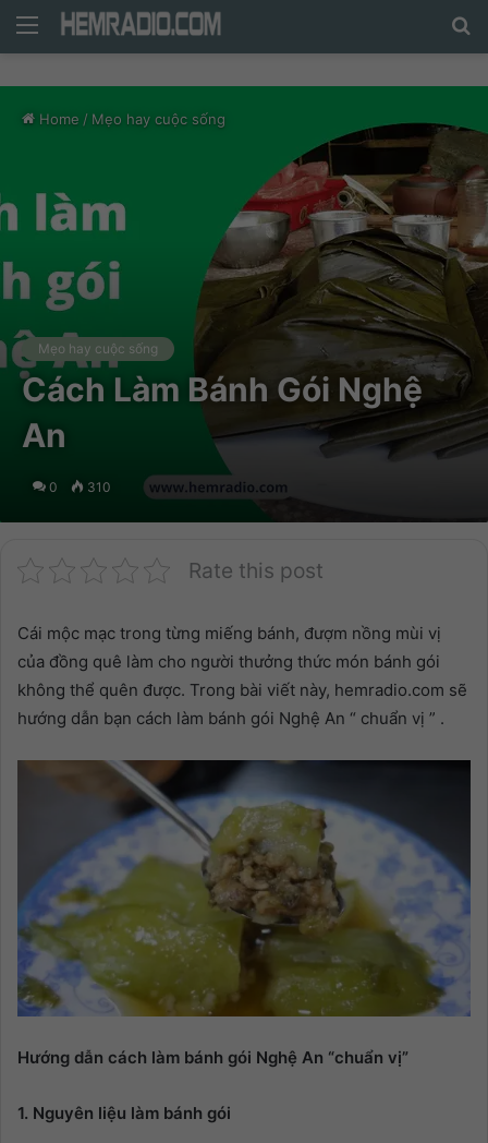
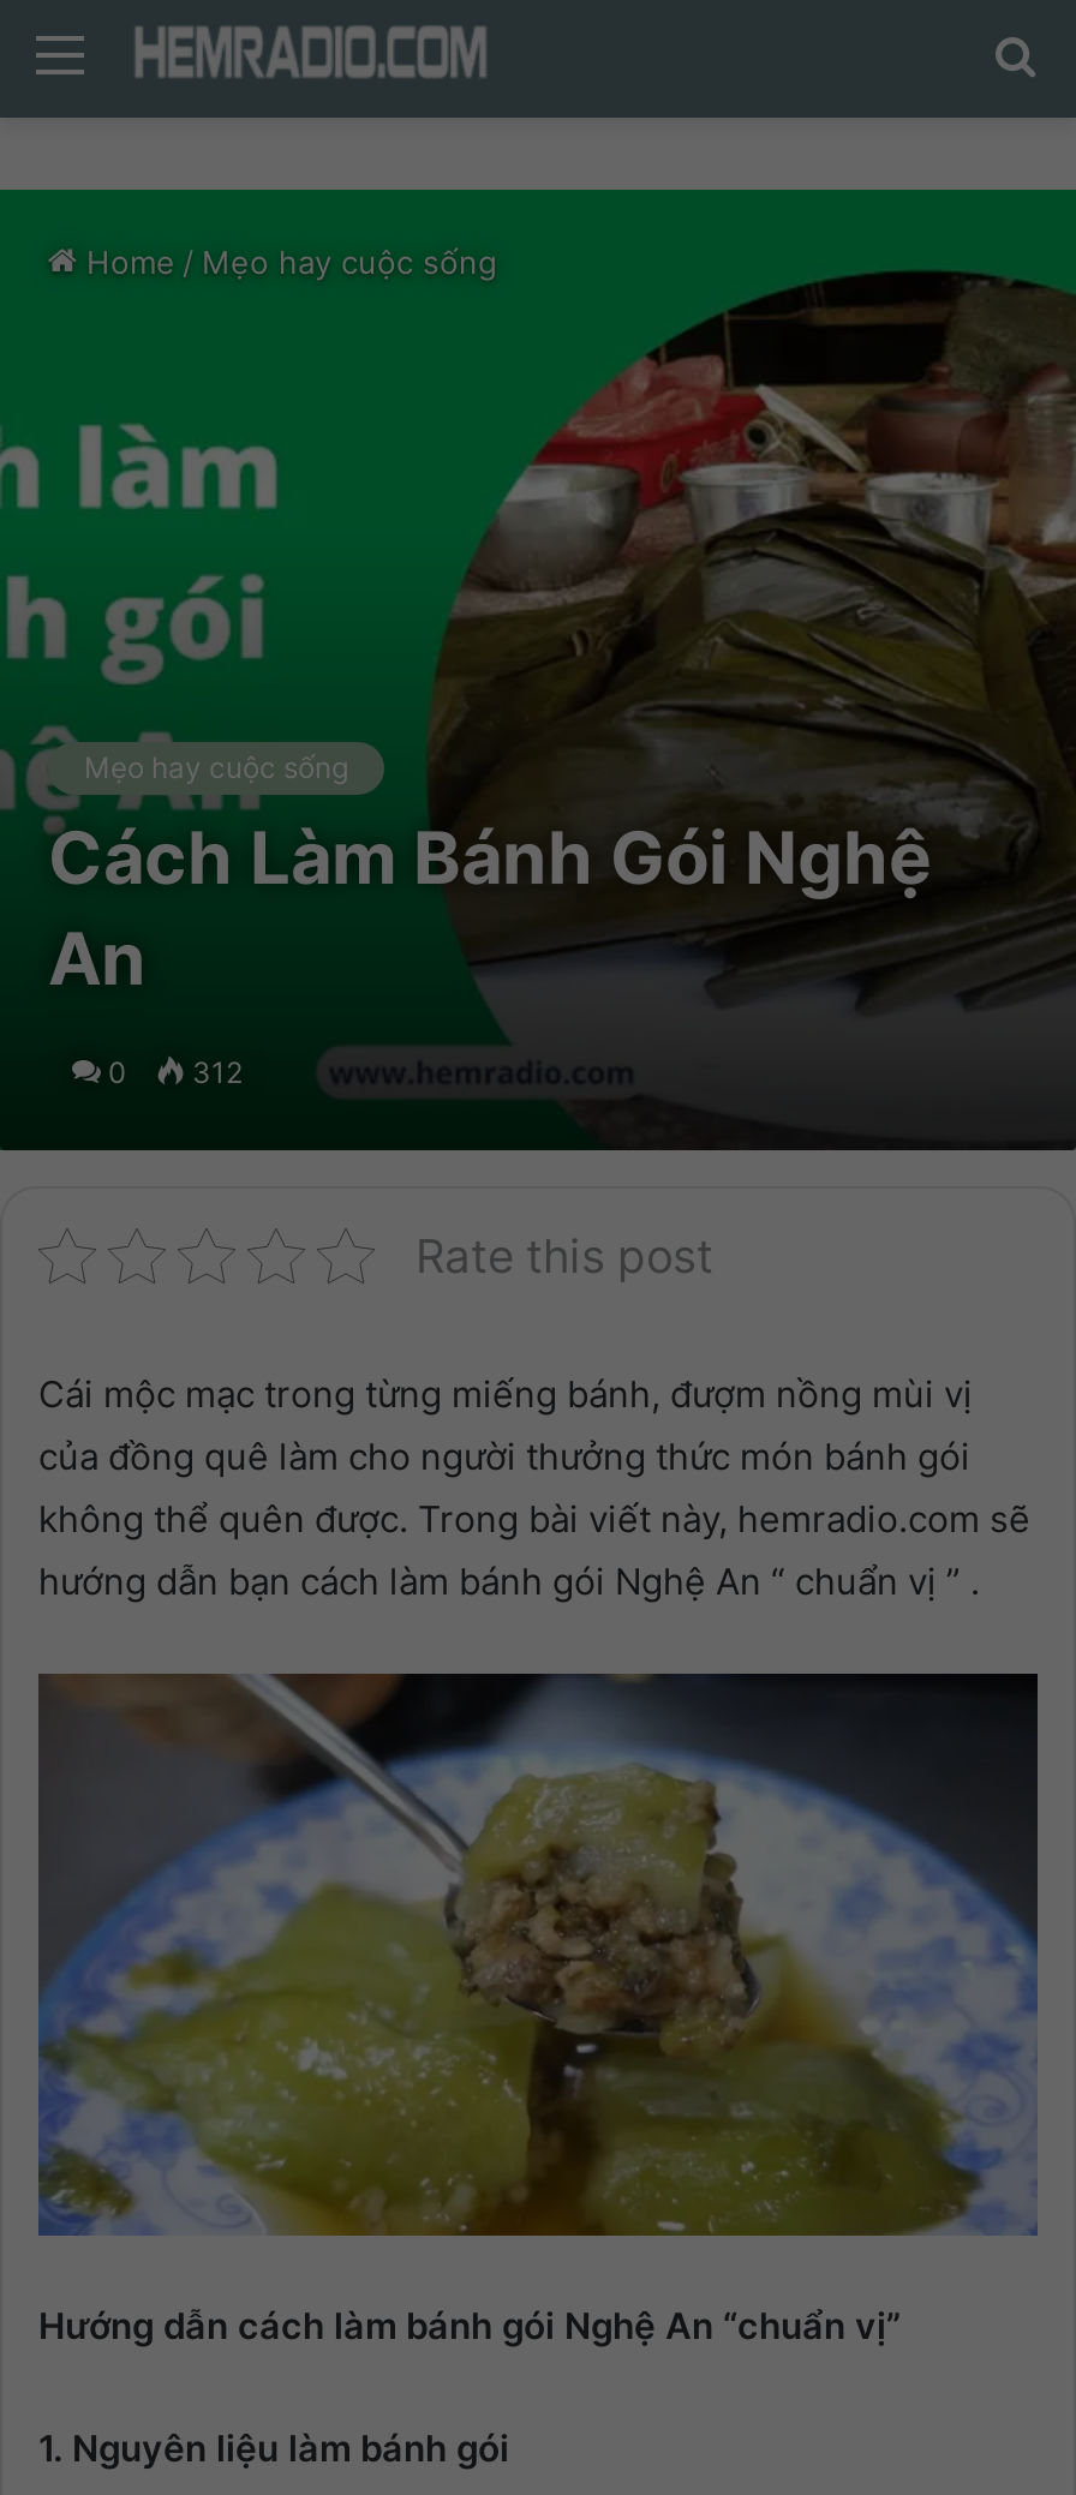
- 0 310
+ 0 312
